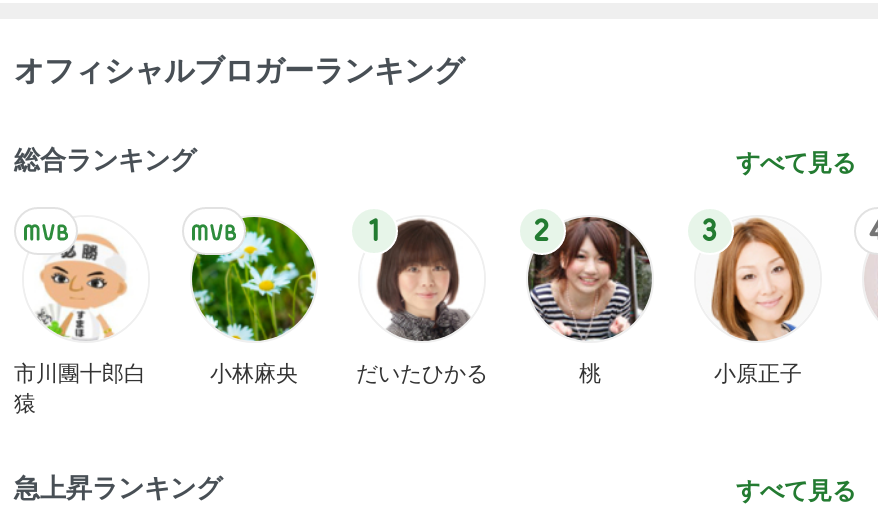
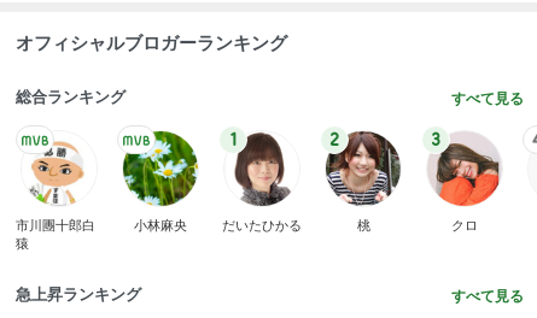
- [image]
- 小原正子
+ [image]
+ クロ
